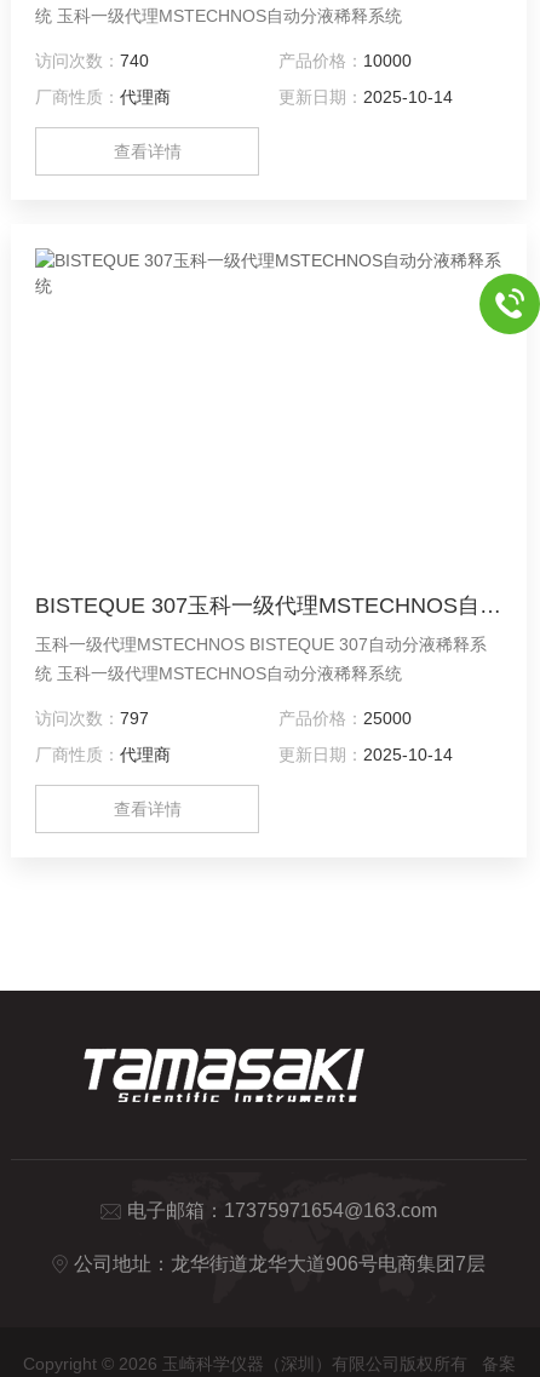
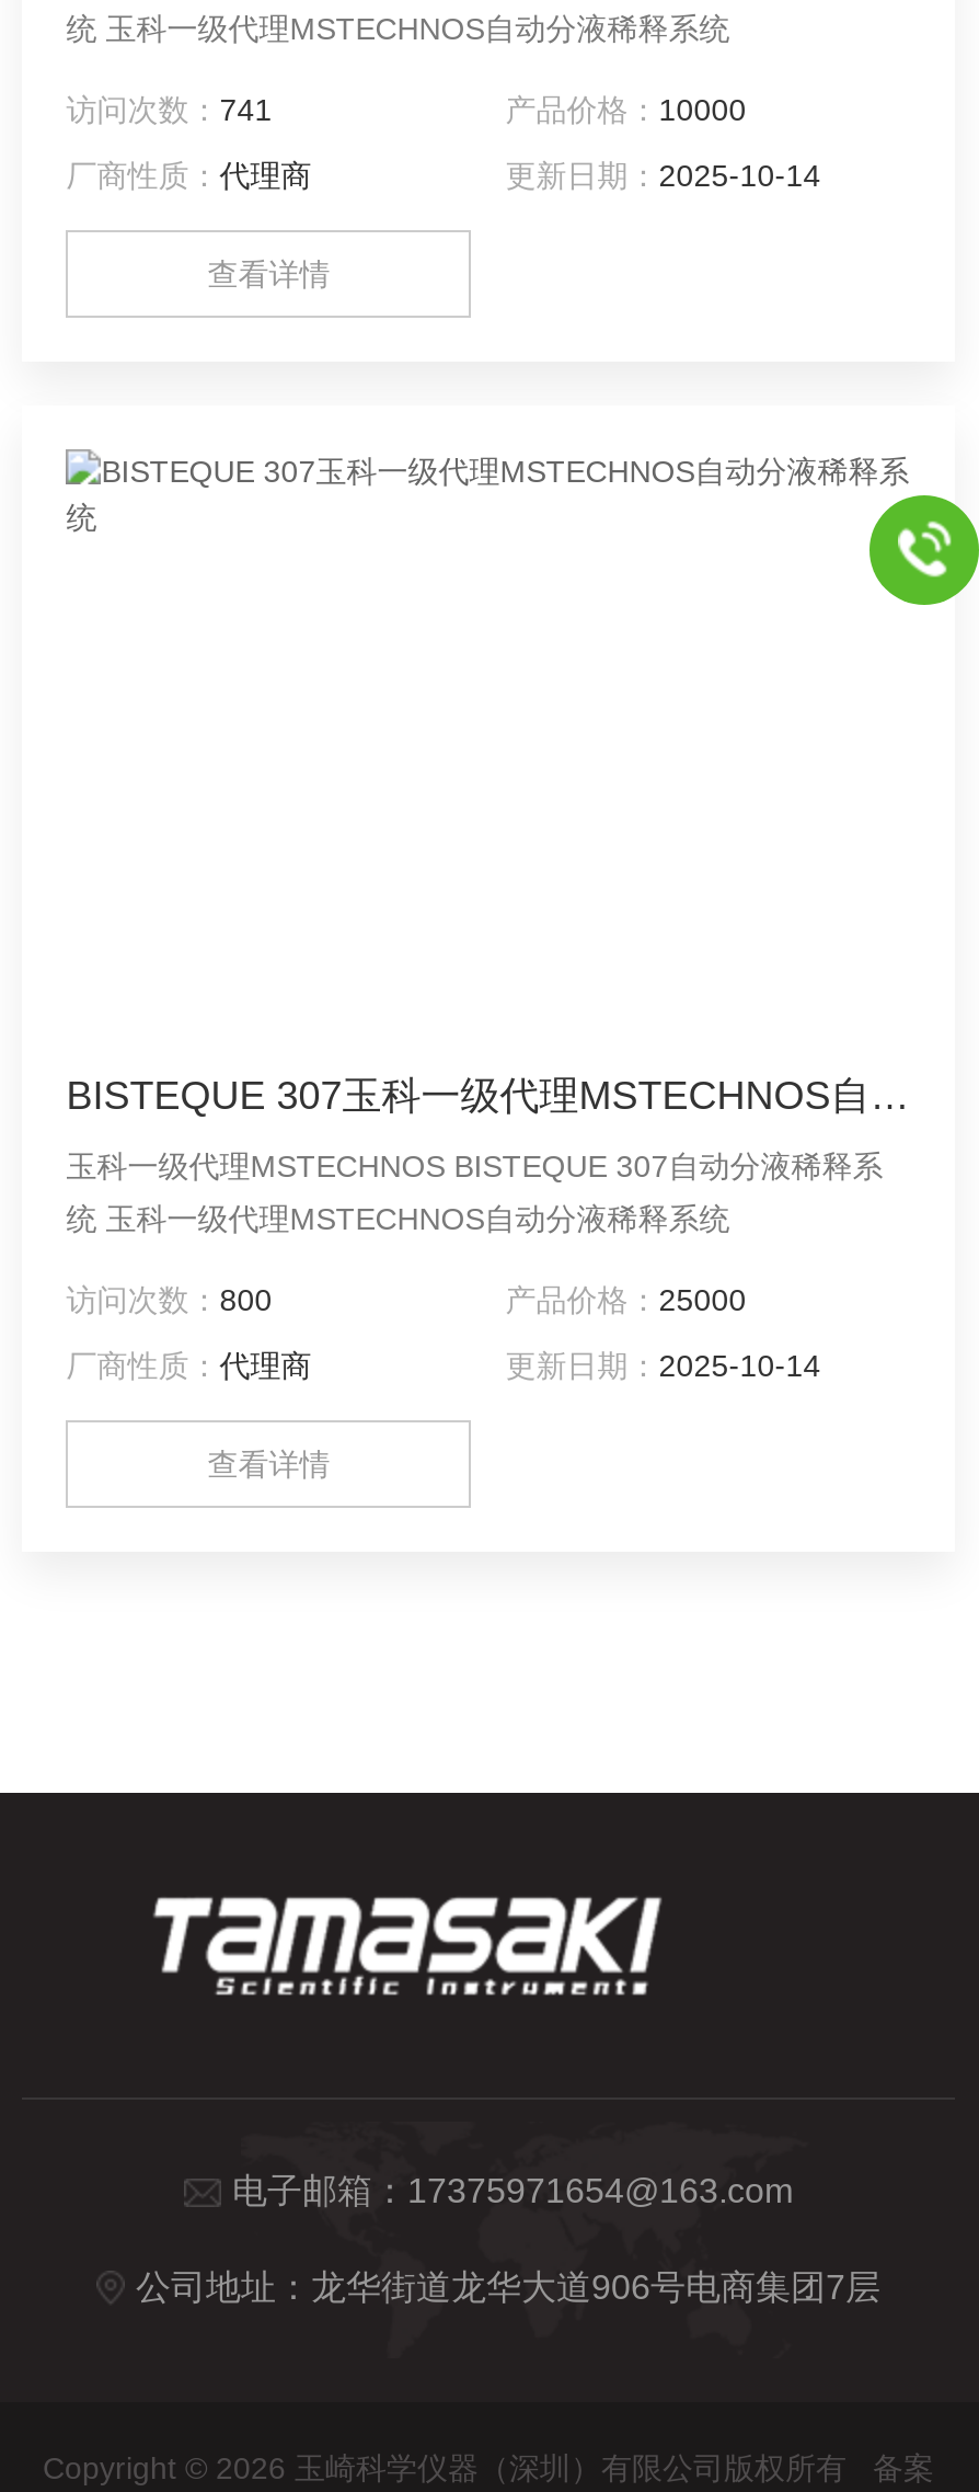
- 访问次数：740
+ 访问次数：741

- 访问次数：797
+ 访问次数：800
